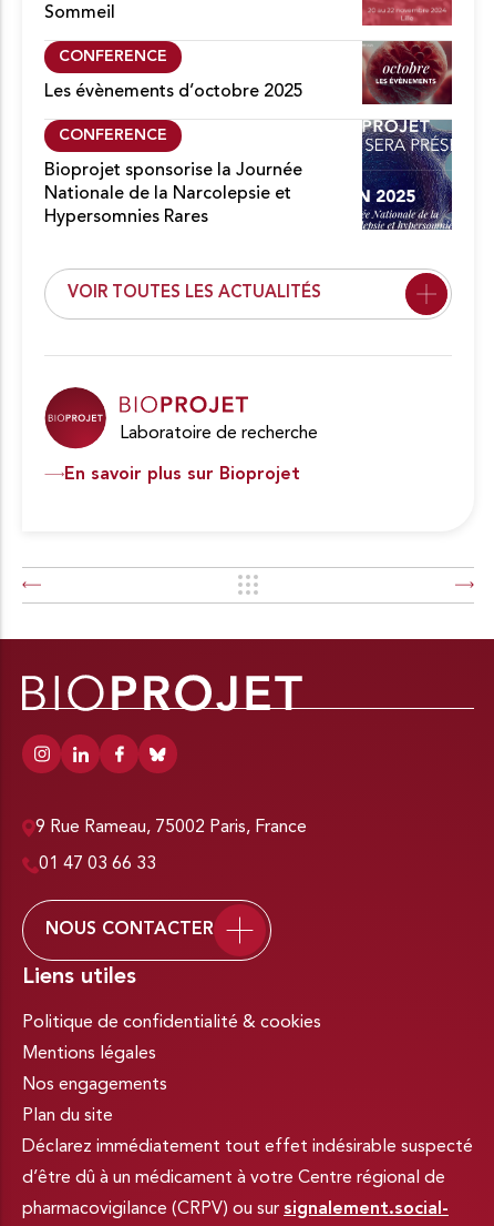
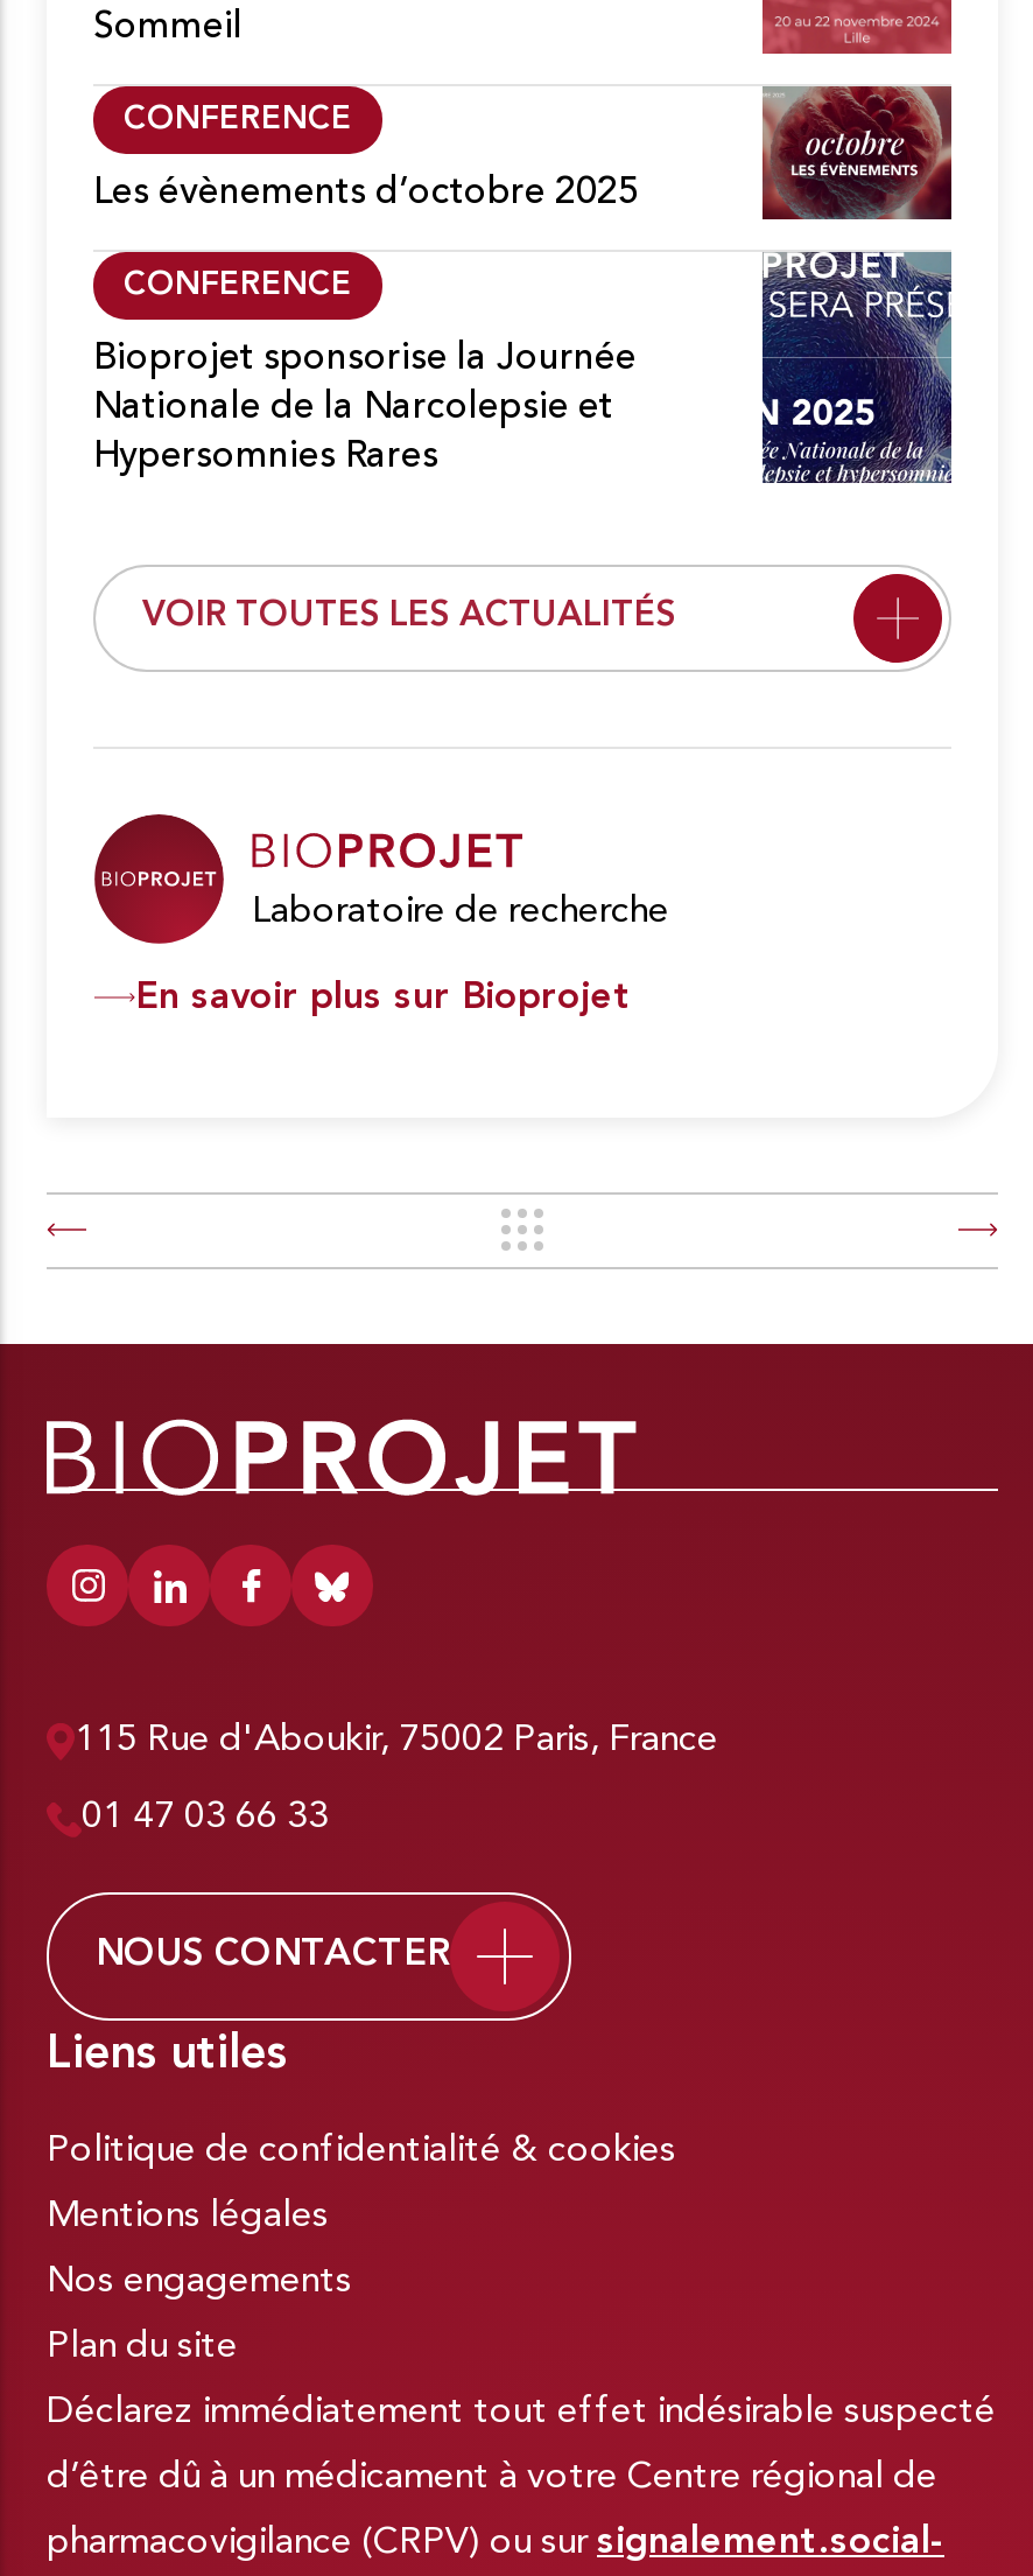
- 9 Rue Rameau, 75002 Paris, France
+ 115 Rue d'Aboukir, 75002 Paris, France
